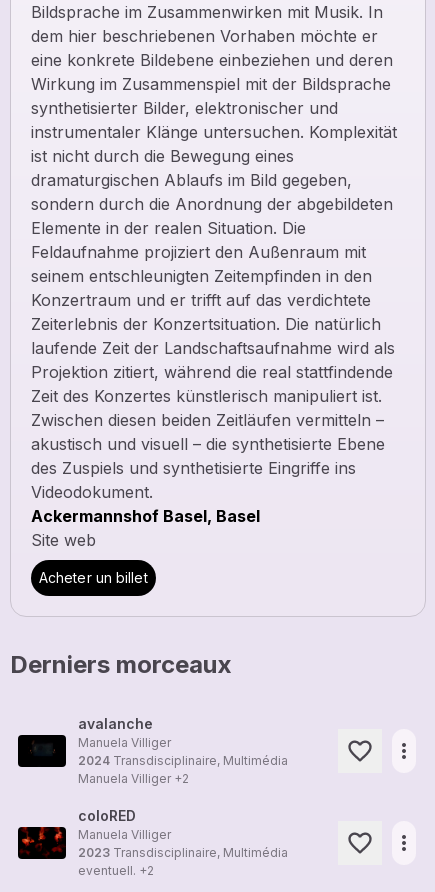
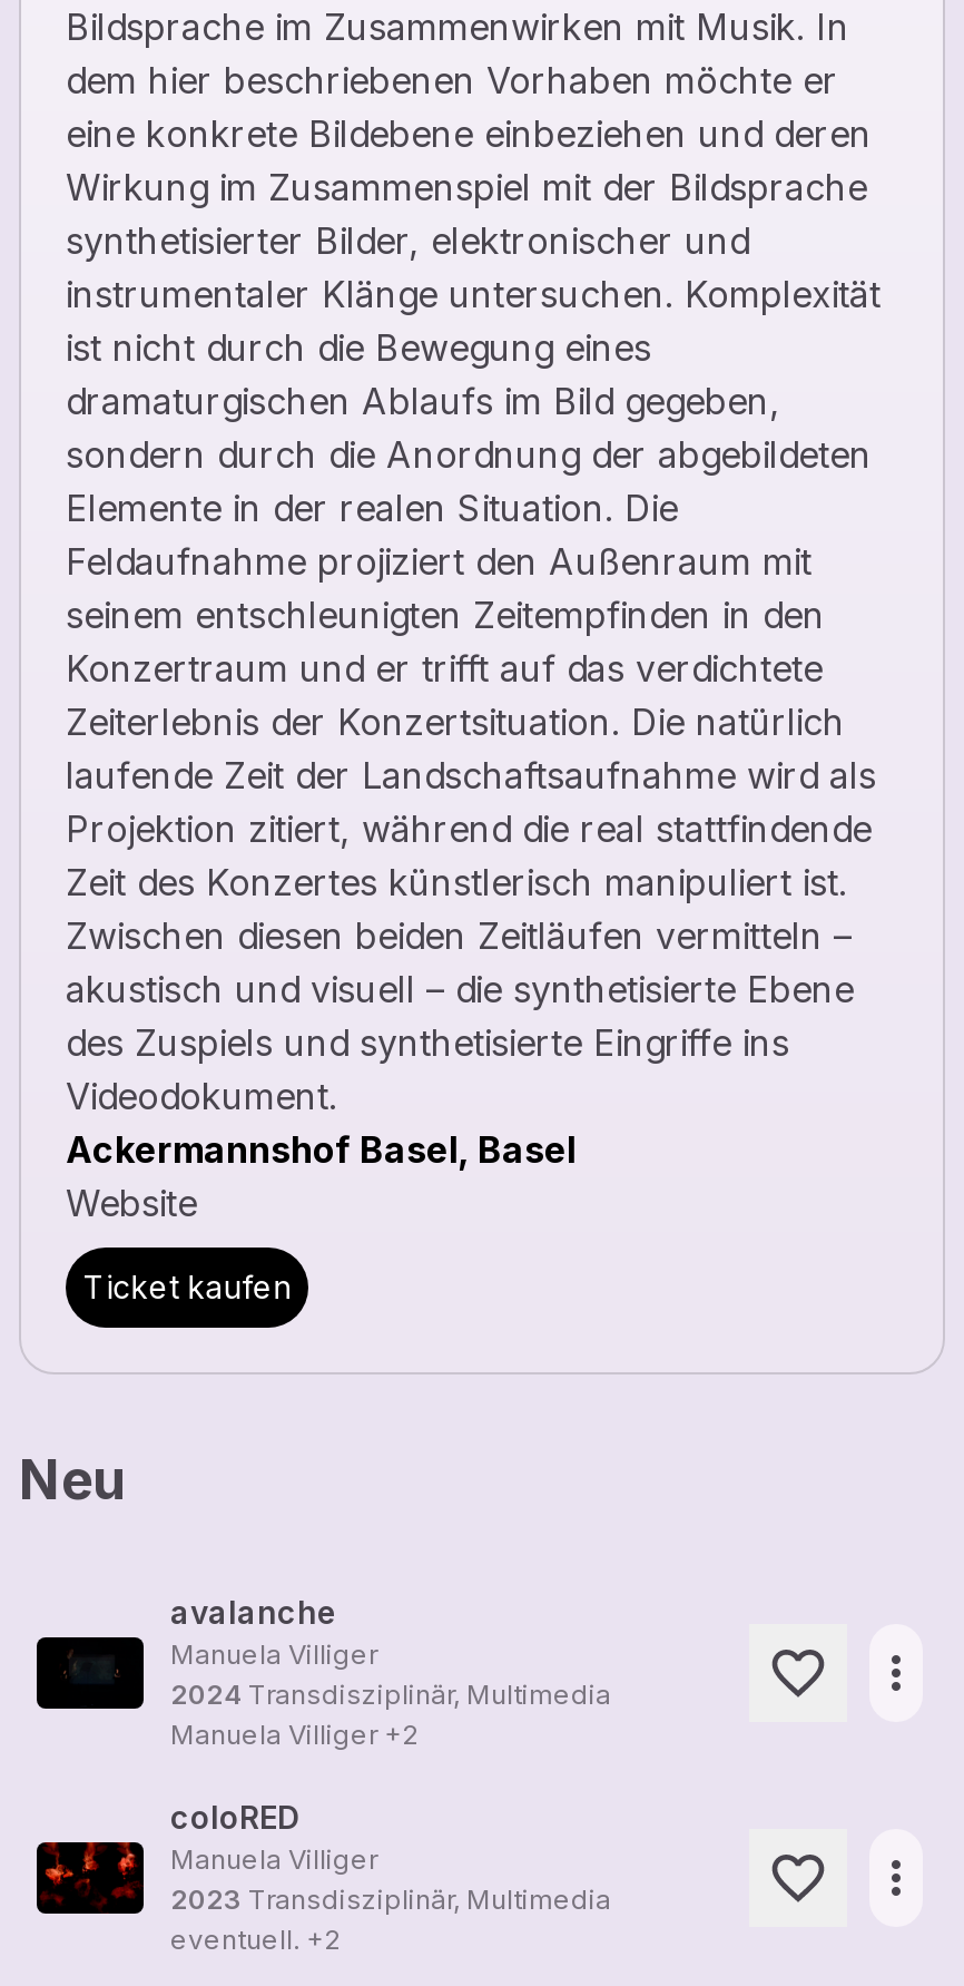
- Site web
+ Website

- Acheter un billet
+ Ticket kaufen

- Derniers morceaux
+ Neu

- 2024 Transdisciplinaire, Multimédia
+ 2024 Transdisziplinär, Multimedia

- 2023 Transdisciplinaire, Multimédia
+ 2023 Transdisziplinär, Multimedia
